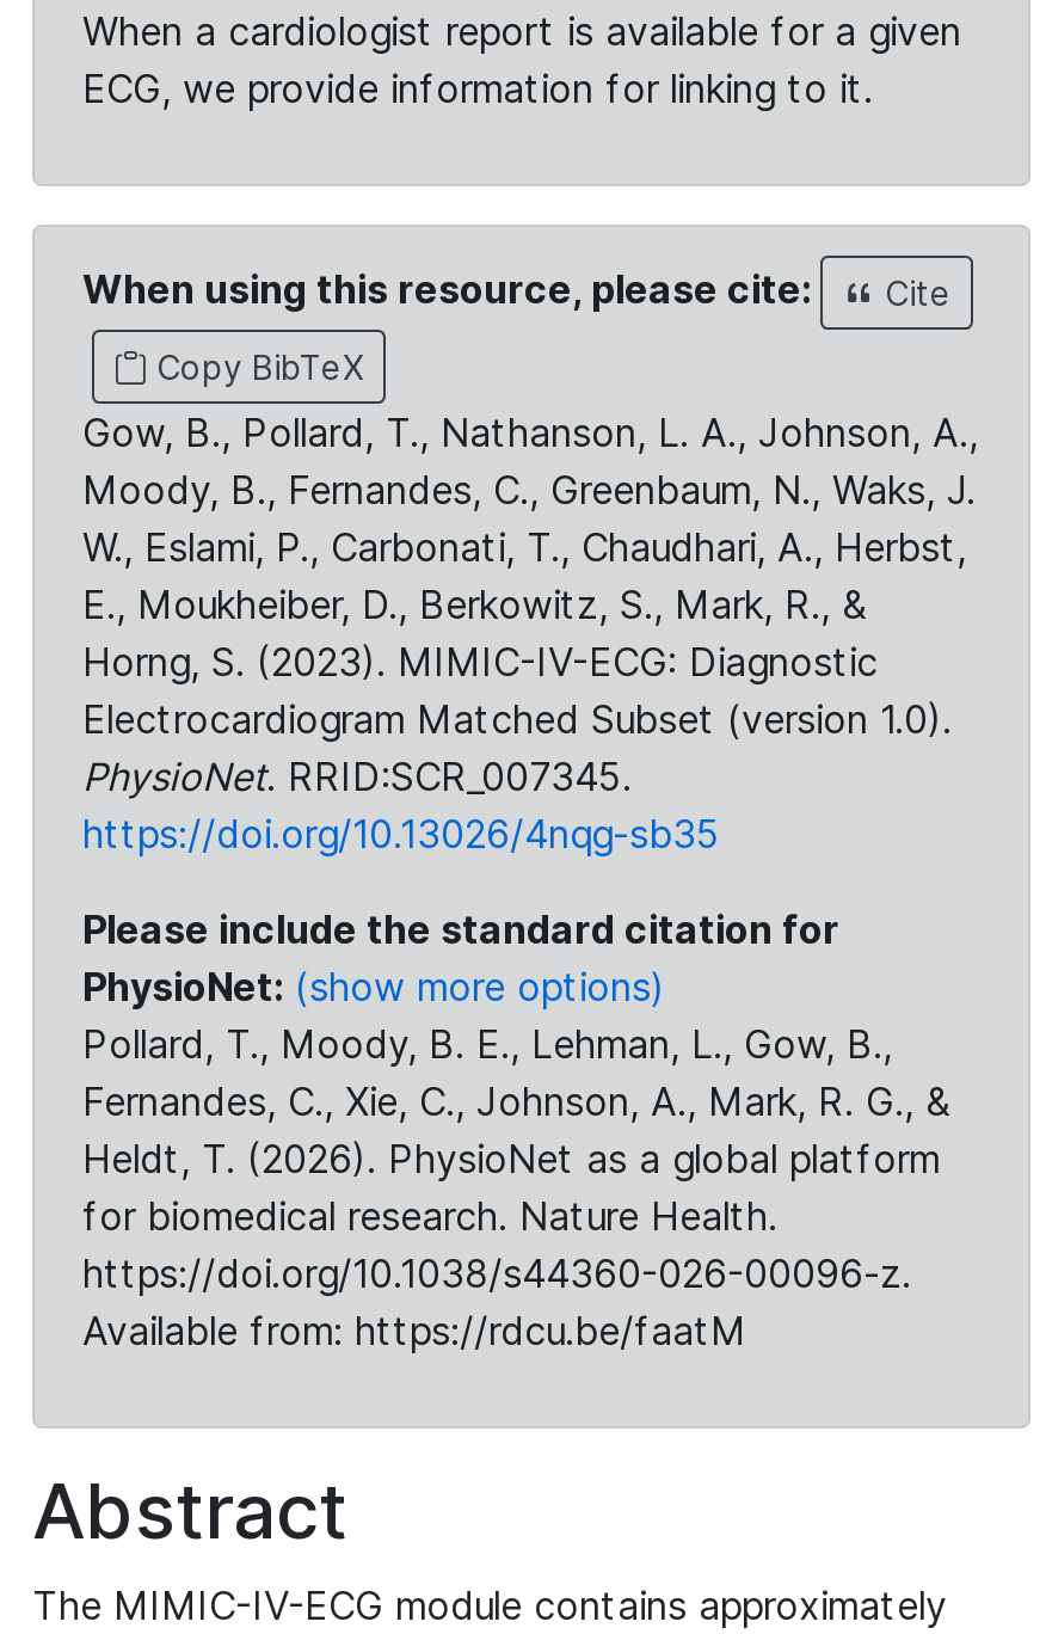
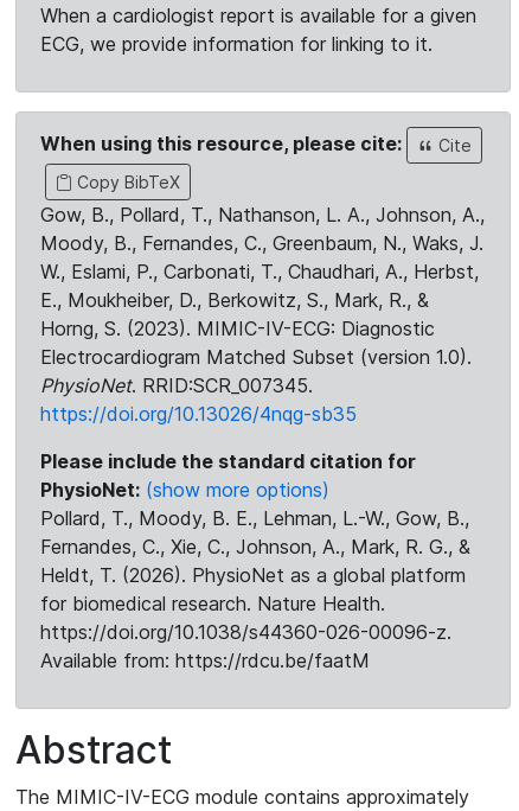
- Pollard, T., Moody, B. E., Lehman, L., Gow, B.,
+ Pollard, T., Moody, B. E., Lehman, L.-W., Gow, B.,
